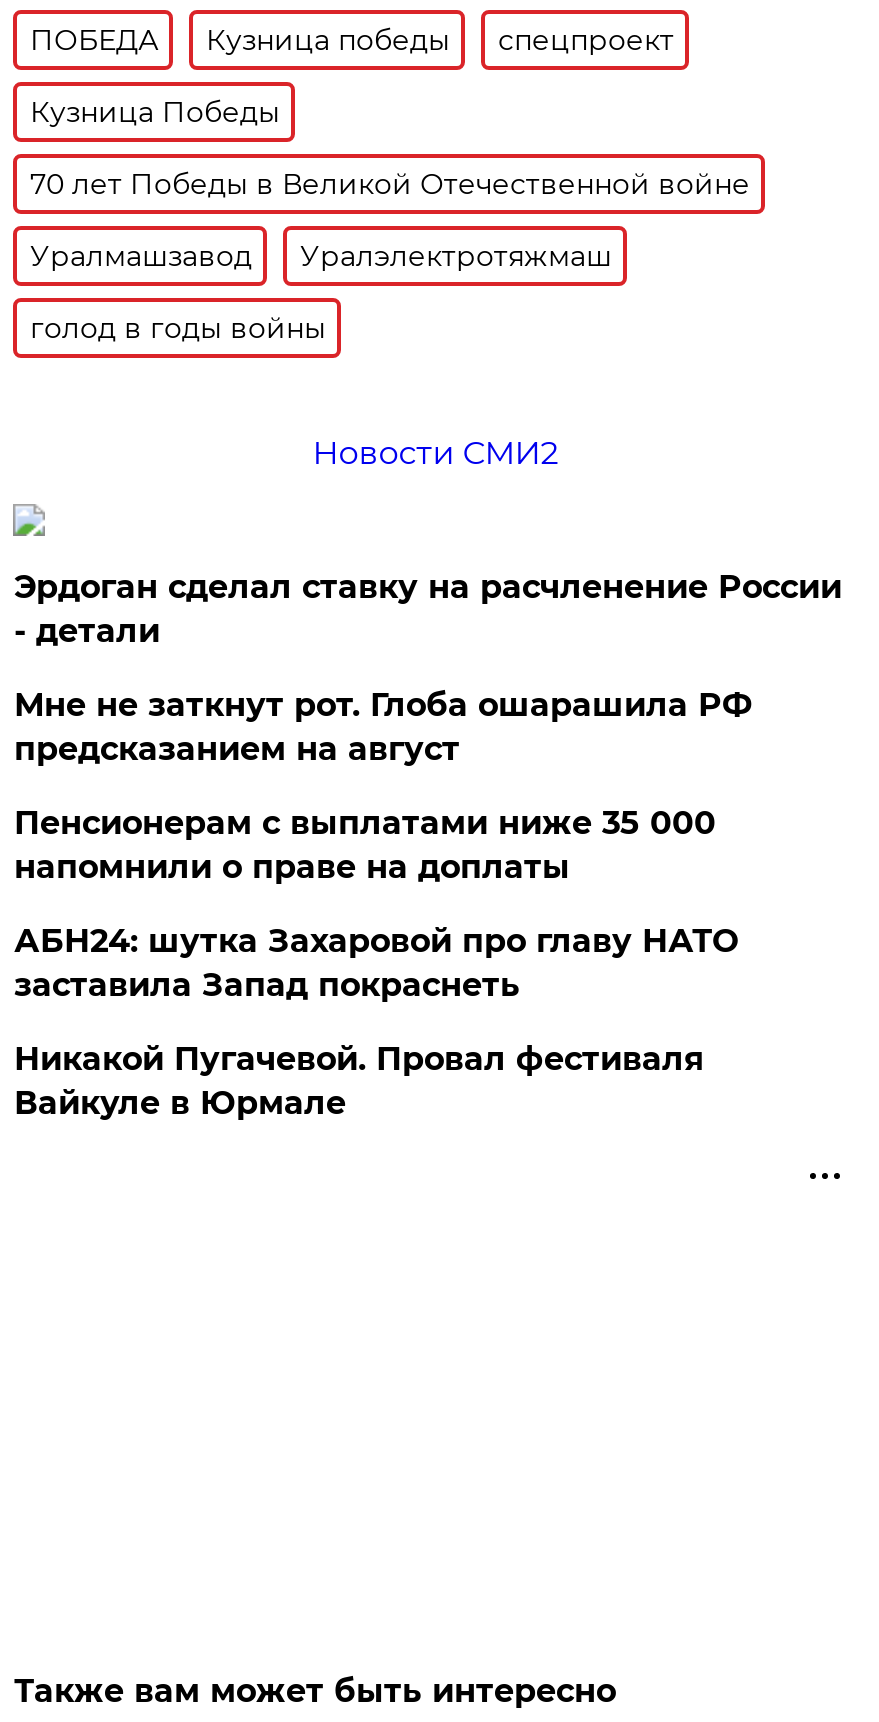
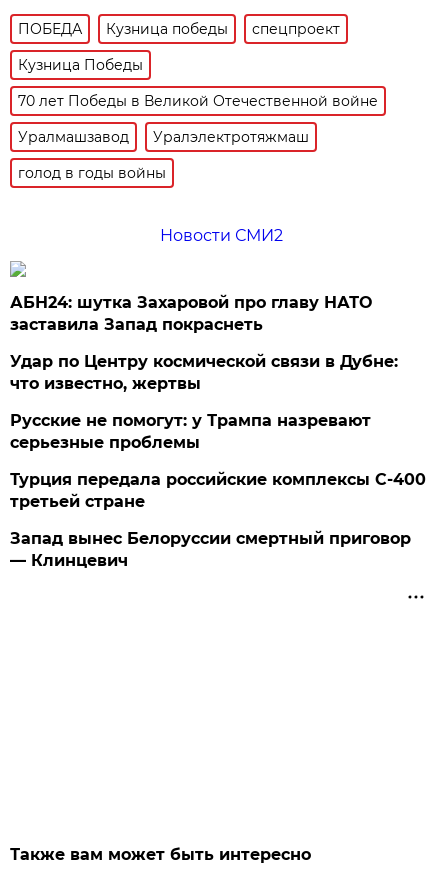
- Эрдоган сделал ставку на расчленение России
- - детали
- Мне не заткнут рот. Глоба ошарашила РФ
- предсказанием на август
- Пенсионерам с выплатами ниже 35 000
- напомнили о праве на доплаты

moved up: АБН24: шутка Захаровой про главу НАТО | заставила Запад покраснеть

- Никакой Пугачевой. Провал фестиваля
- Вайкуле в Юрмале
+ Удар по Центру космической связи в Дубне:
+ что известно, жертвы
+ Русские не помогут: у Трампа назревают
+ серьезные проблемы
+ Турция передала российские комплексы С-400
+ третьей стране
+ Запад вынес Белоруссии смертный приговор
+ — Клинцевич
